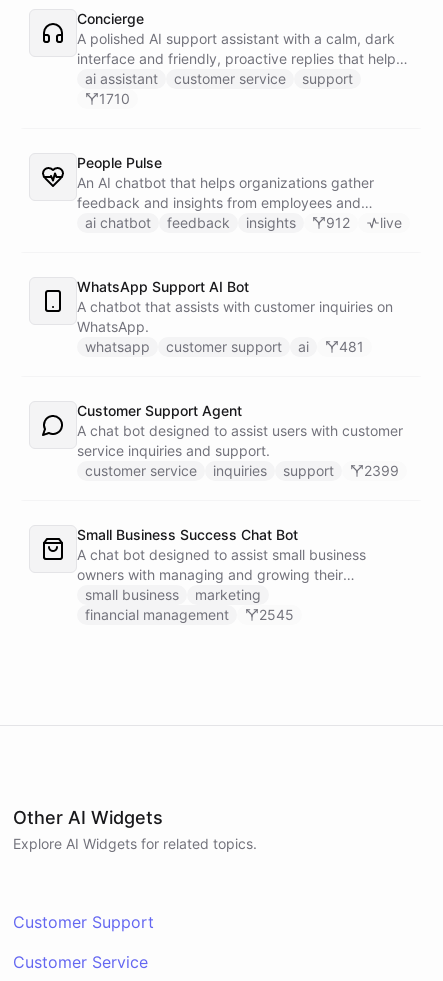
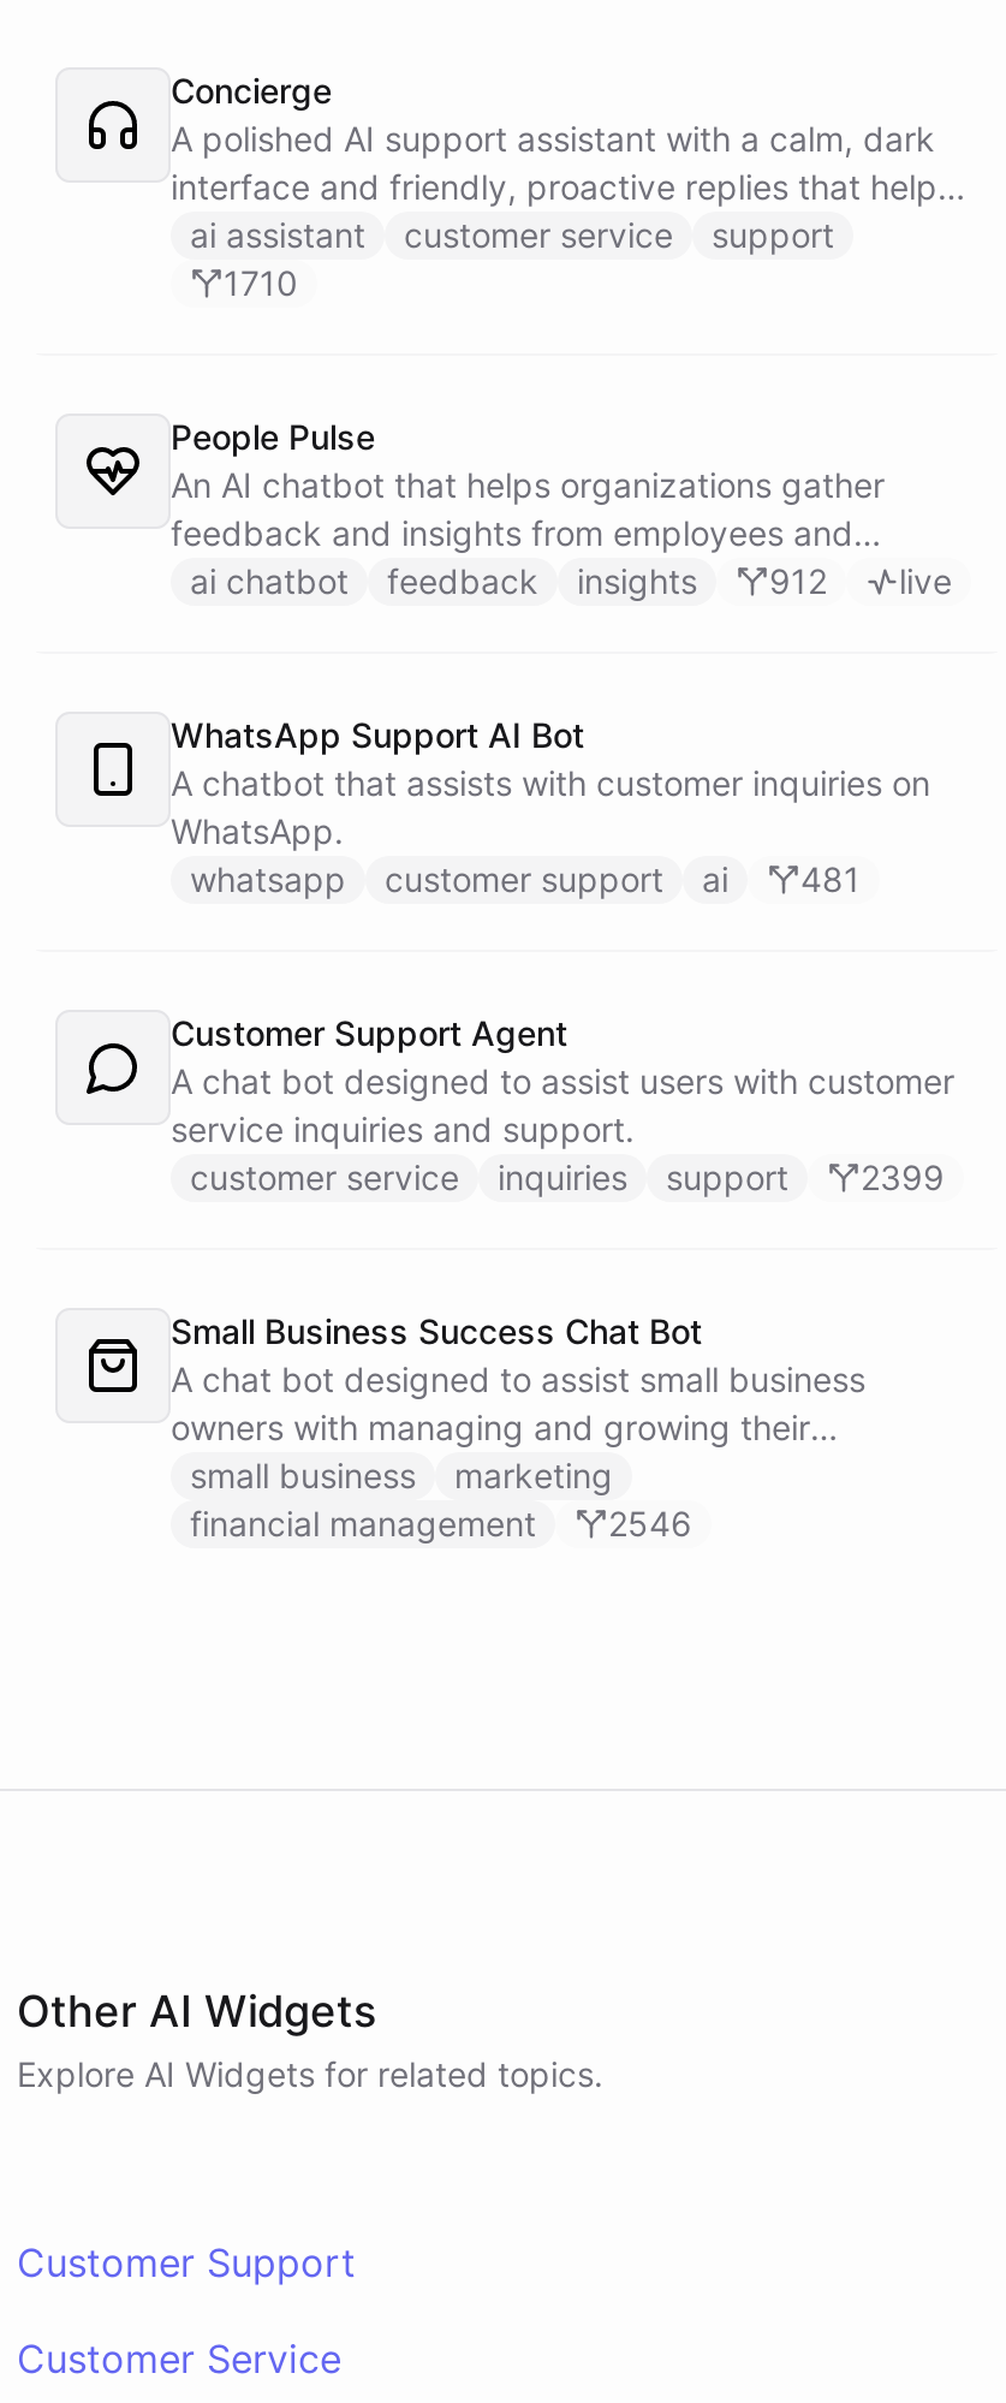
- financial management 2545
+ financial management 2546
